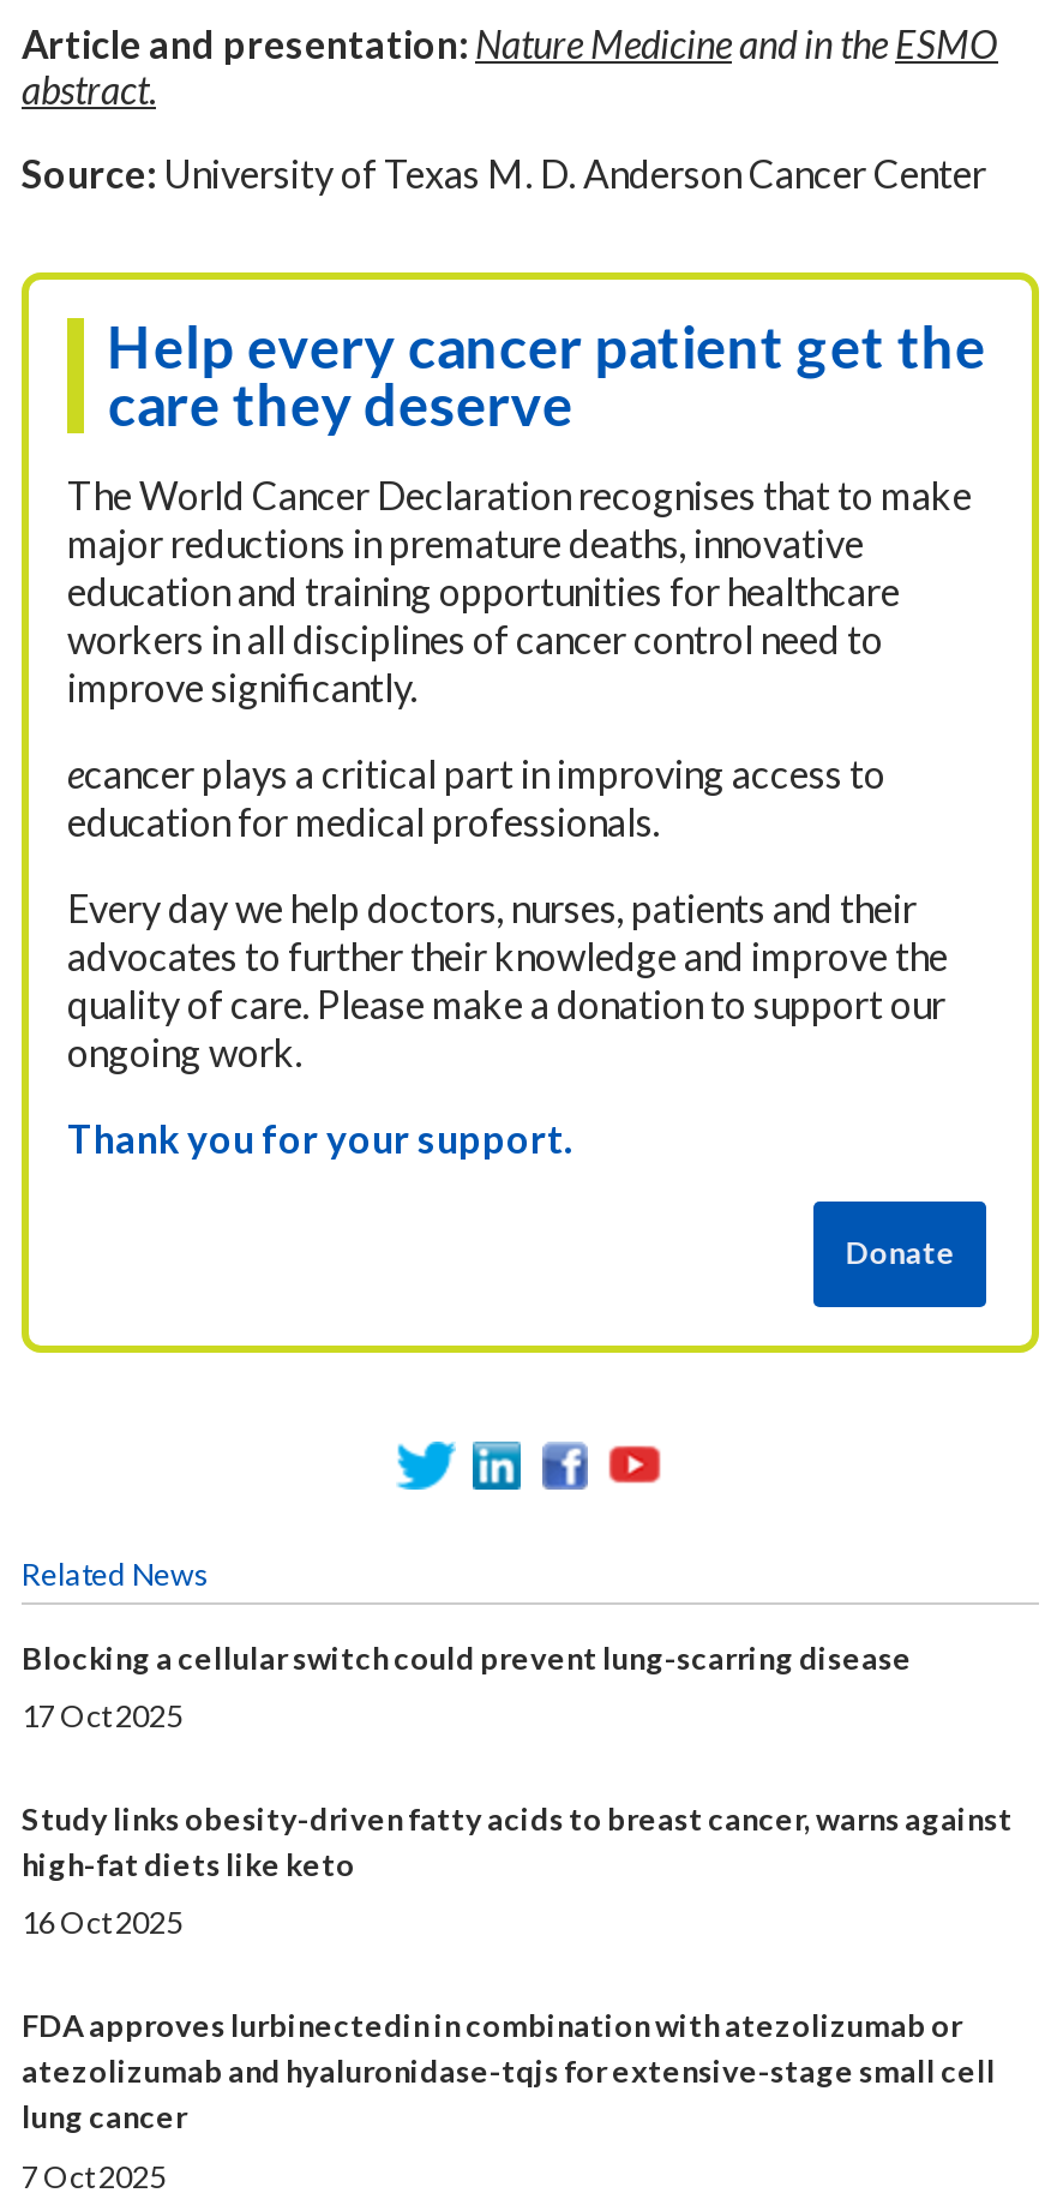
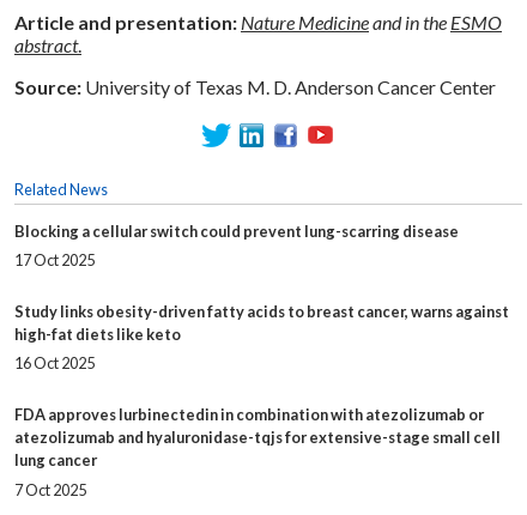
- [image]
- Help every cancer patient get the
- care they deserve
- The World Cancer Declaration recognises that to make
- major reductions in premature deaths, innovative
- education and training opportunities for healthcare
- workers in all disciplines of cancer control need to
- improve significantly.
- ecancer plays a critical part in improving access to
- education for medical professionals.
- Every day we help doctors, nurses, patients and their
- advocates to further their knowledge and improve the
- quality of care. Please make a donation to support our
- ongoing work.
- Thank you for your support.
